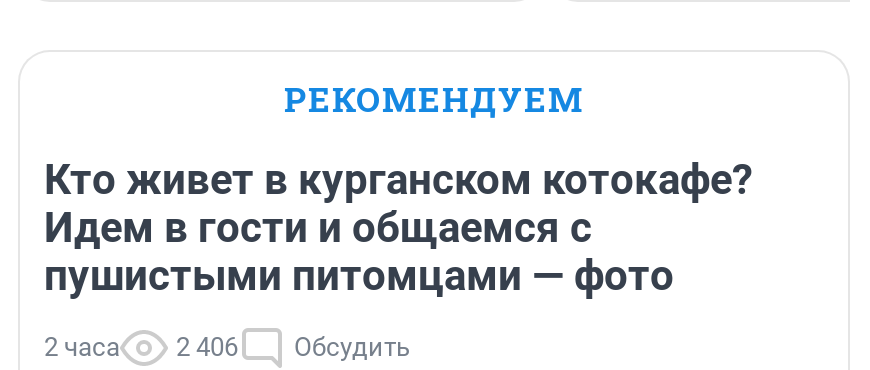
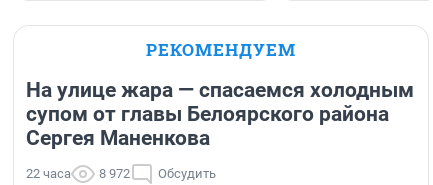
- Кто живет в курганском котокафе?
- Идем в гости и общаемся с
- пушистыми питомцами — фото
+ На улице жара — спасаемся холодным
+ супом от главы Белоярского района
+ Сергея Маненкова

- 2 часа
- 2 406
+ 22 часа
+ 8 972
